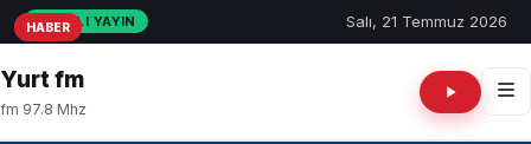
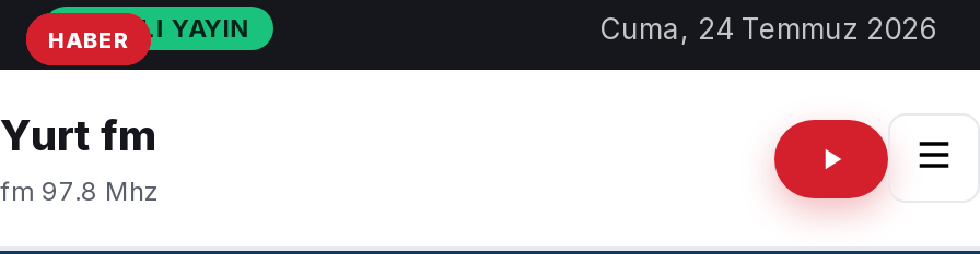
- Salı, 21 Temmuz 2026
+ Cuma, 24 Temmuz 2026
